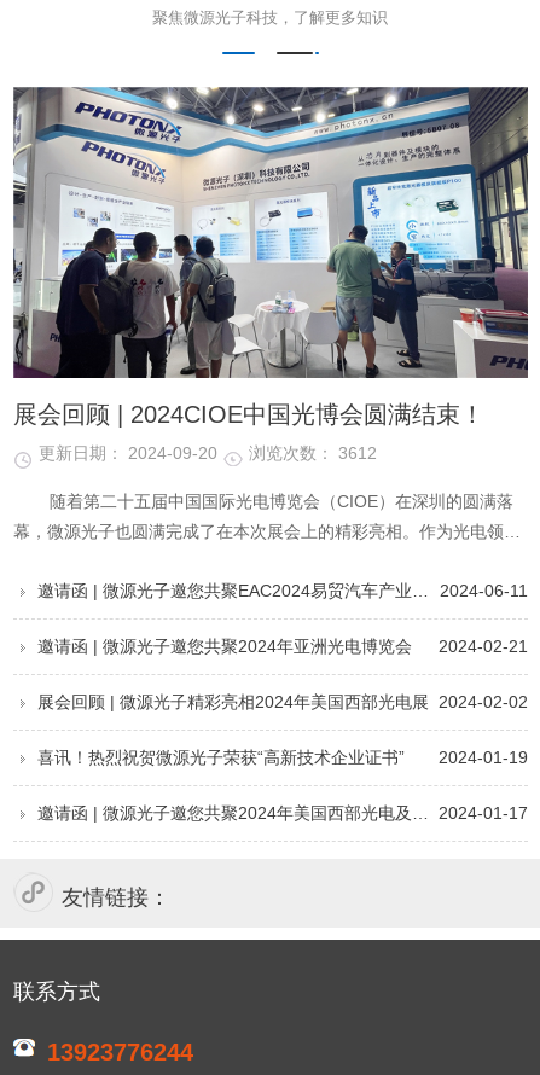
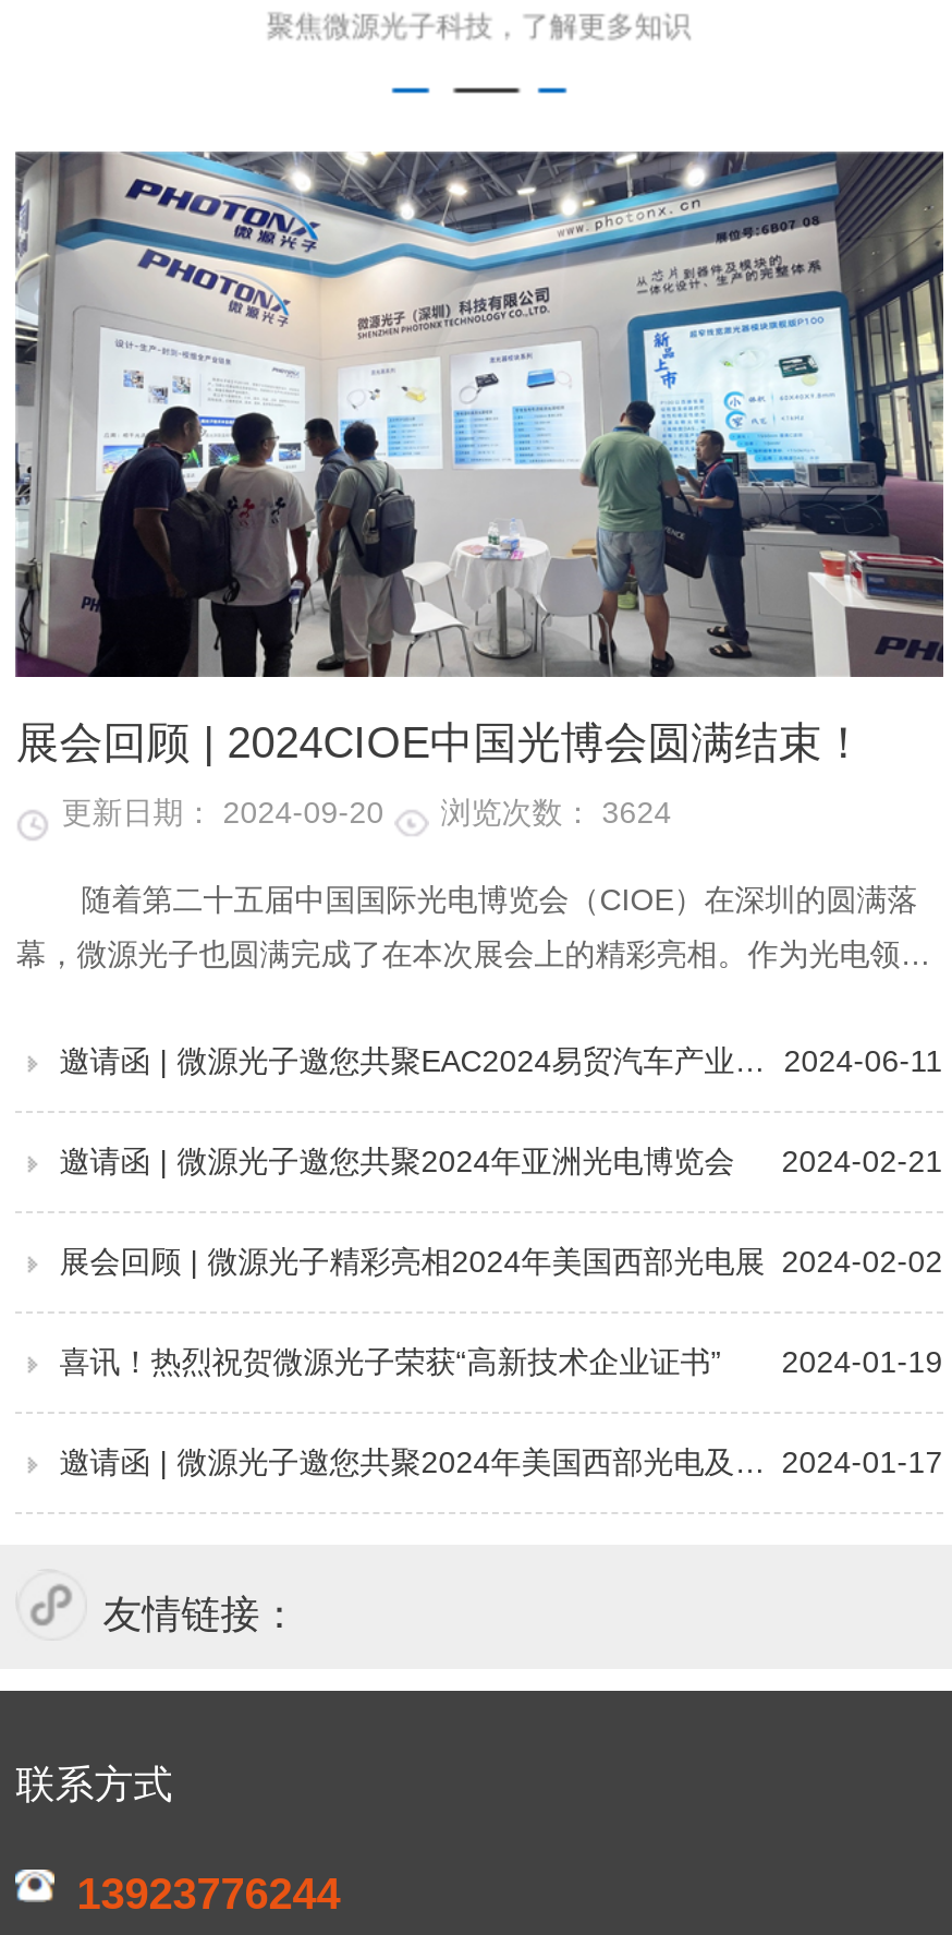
- 更新日期： 2024-09-20 浏览次数： 3612
+ 更新日期： 2024-09-20 浏览次数： 3624
